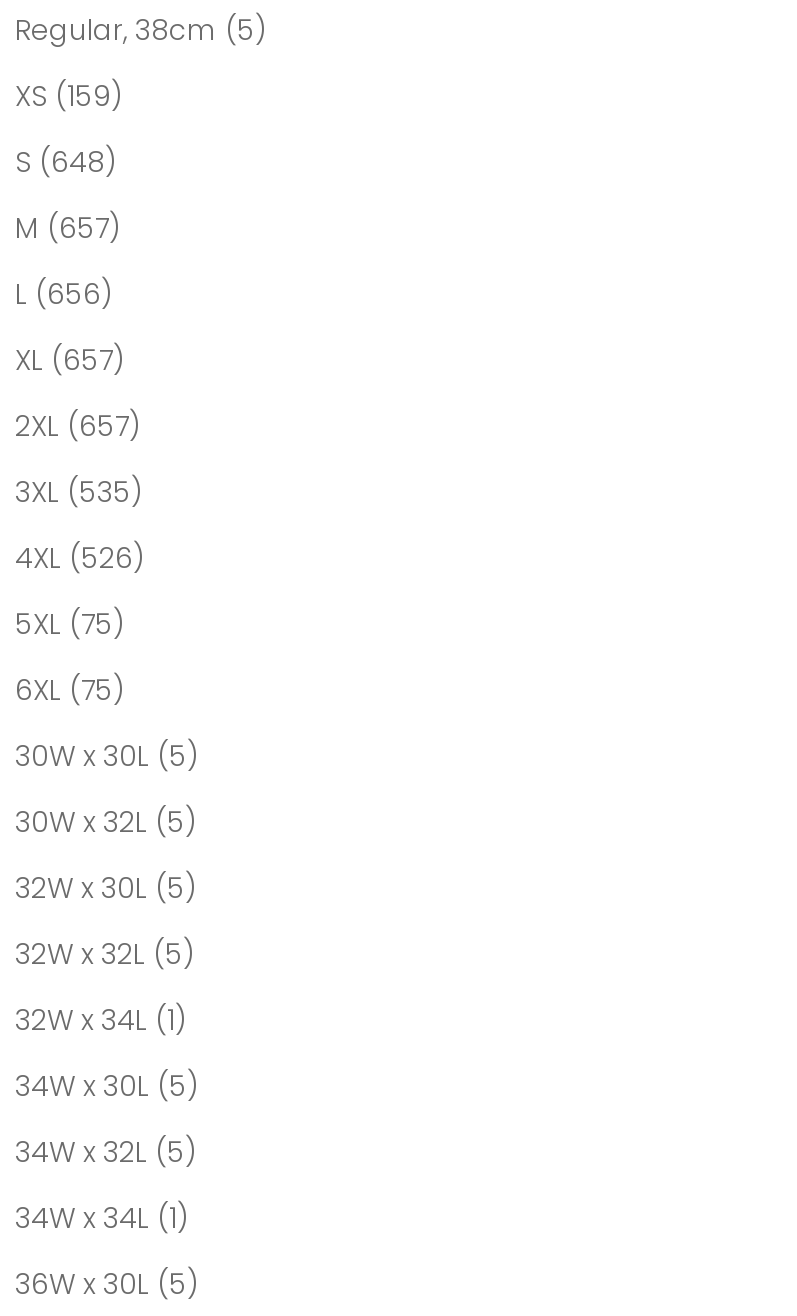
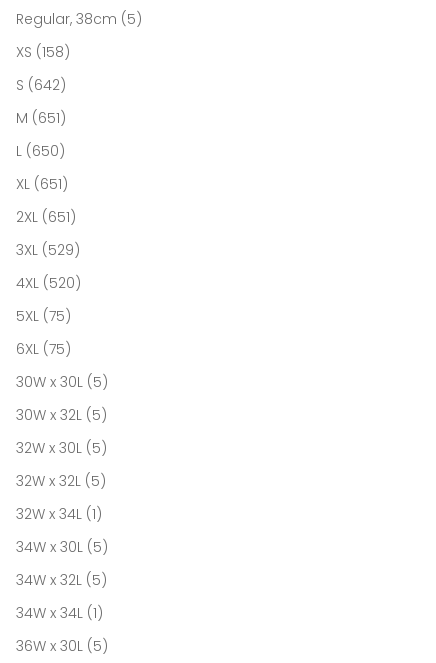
- XS (159)
+ XS (158)

- S (648)
+ S (642)

- M (657)
+ M (651)

- L (656)
+ L (650)

- XL (657)
+ XL (651)

- 2XL (657)
+ 2XL (651)

- 3XL (535)
+ 3XL (529)

- 4XL (526)
+ 4XL (520)
